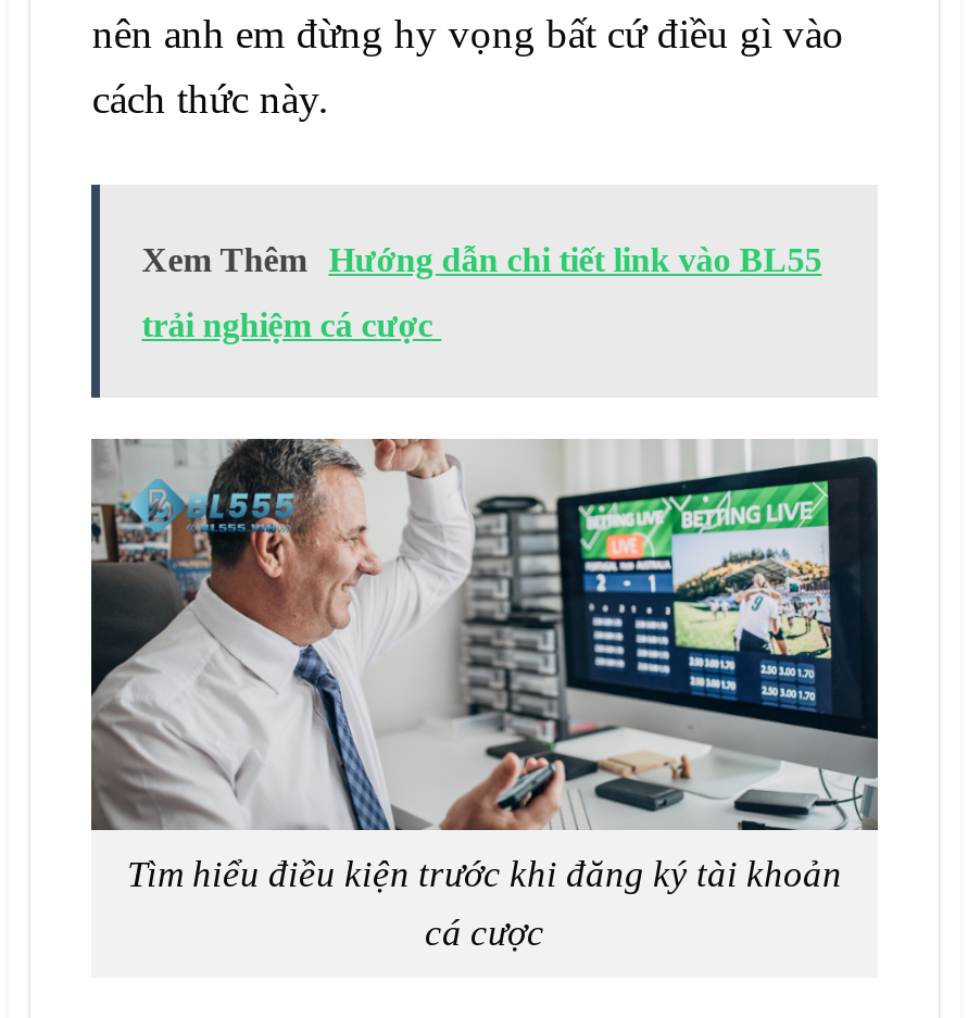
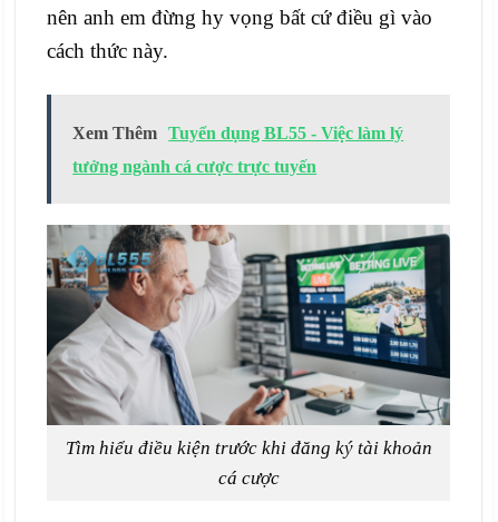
- Xem Thêm Hướng dẫn chi tiết link vào BL55
+ Xem Thêm Tuyển dụng BL55 - Việc làm lý

- trải nghiệm cá cược
+ tưởng ngành cá cược trực tuyến
